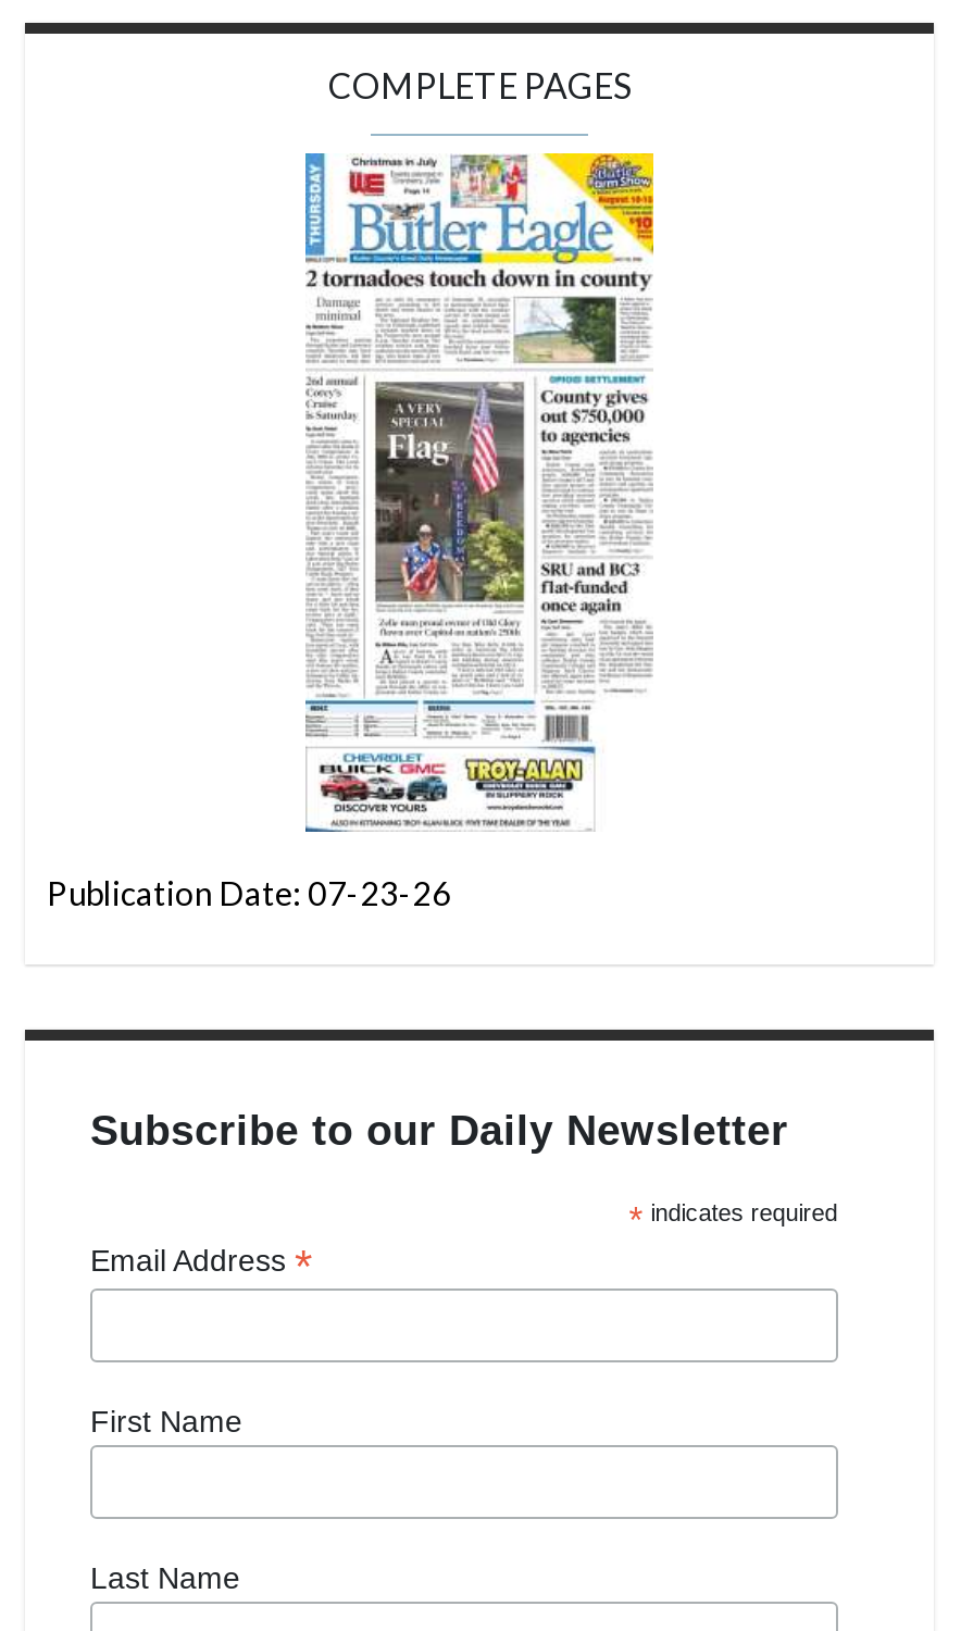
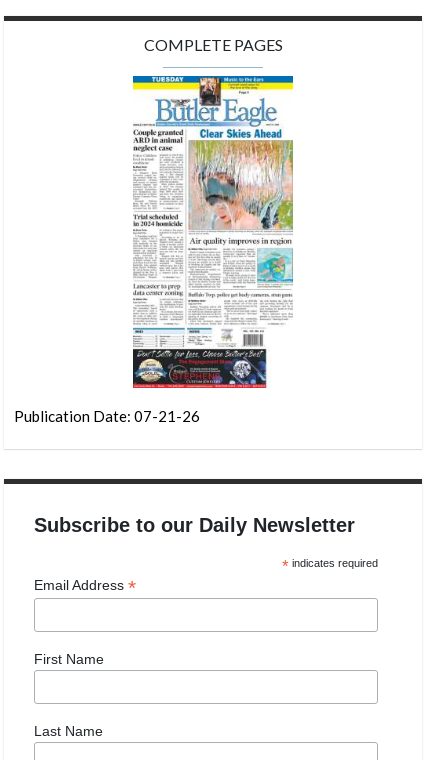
- [image]
- Publication Date: 07-23-26
+ [image]
+ Publication Date: 07-21-26
